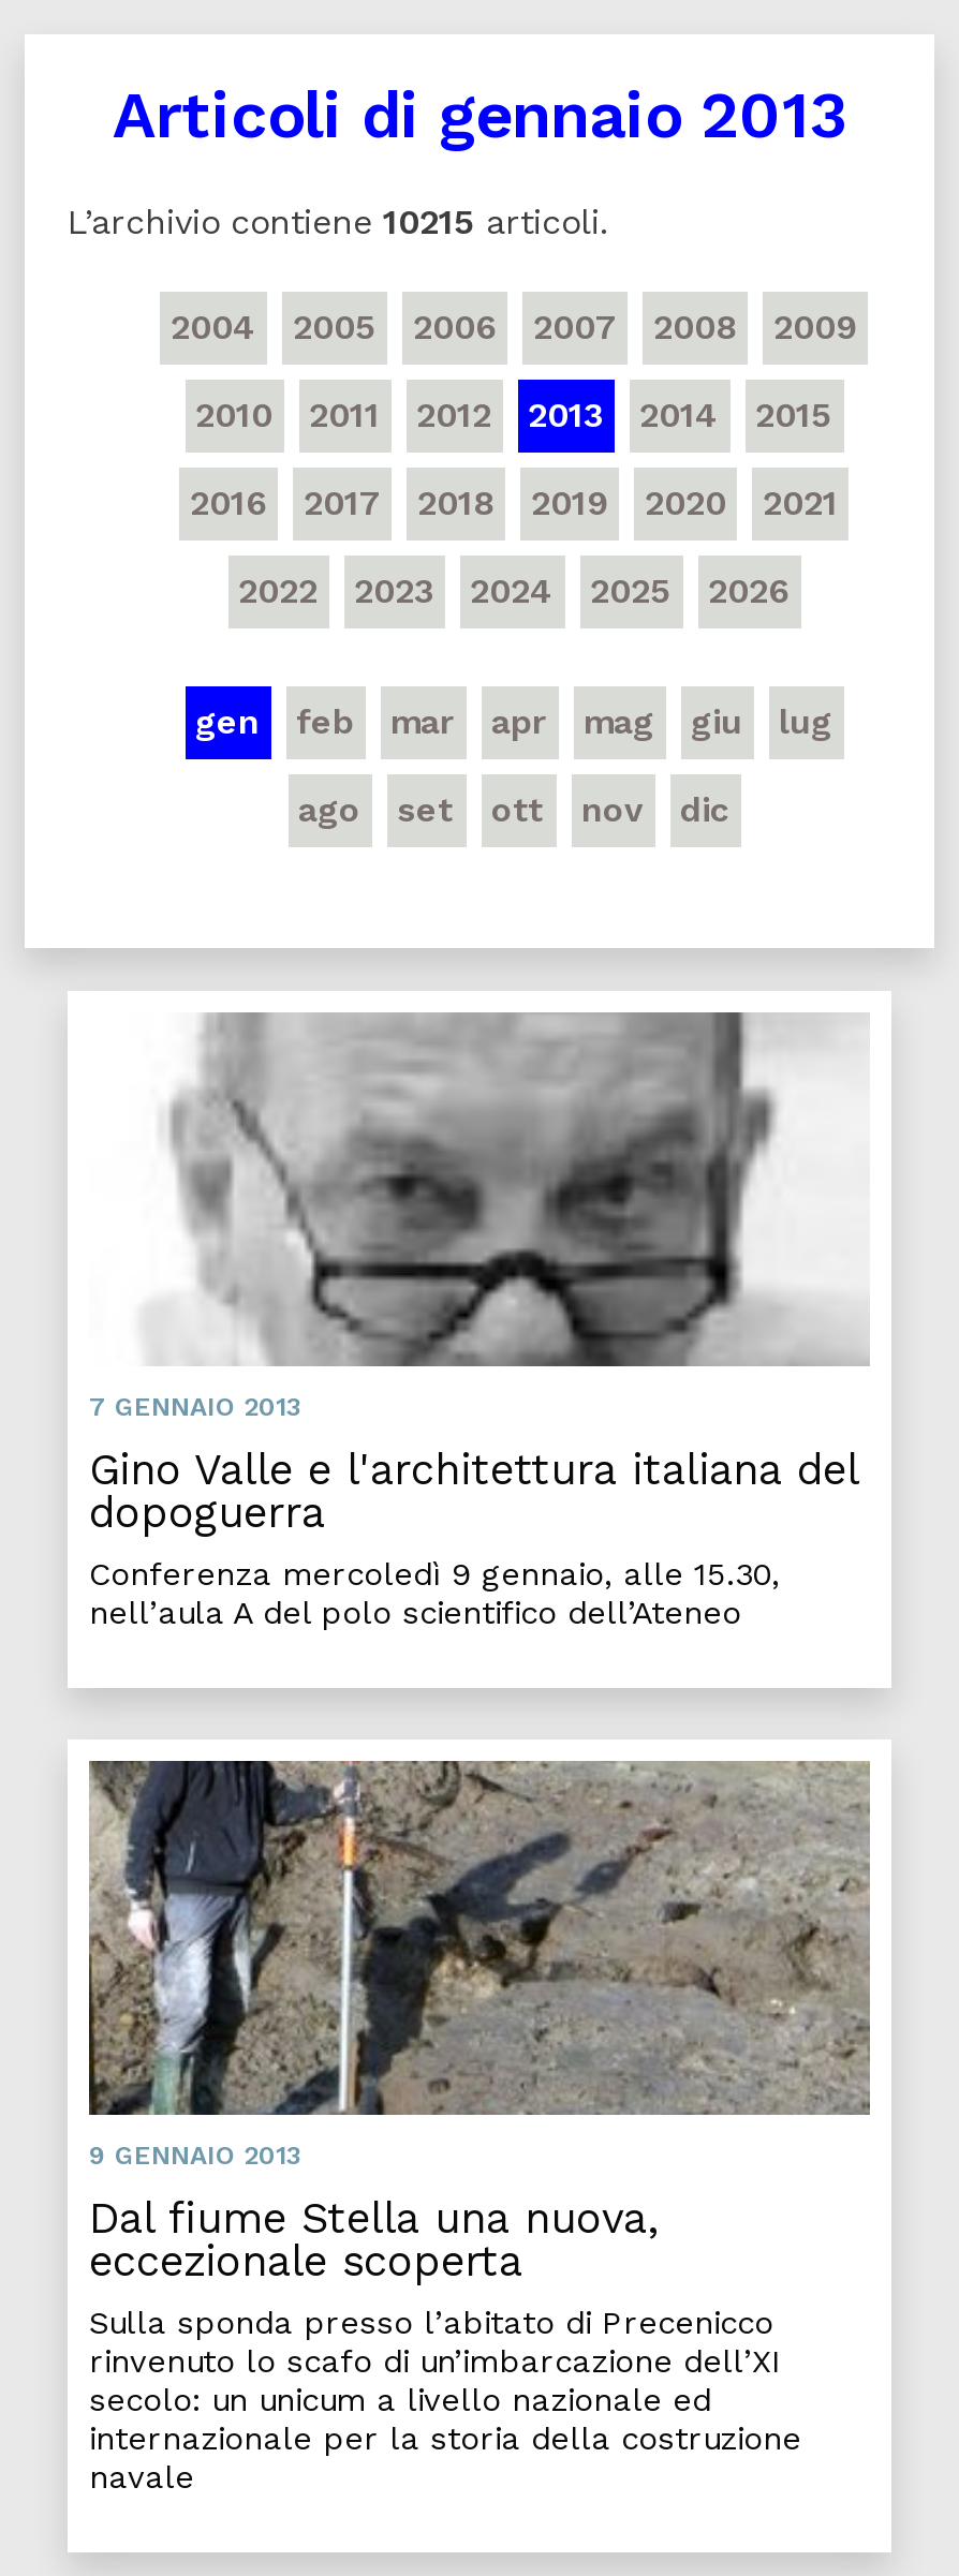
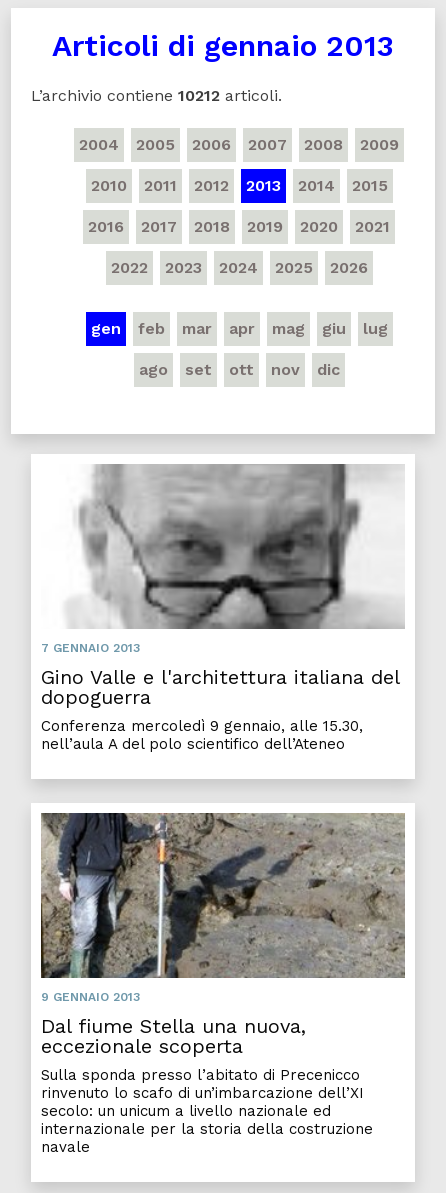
- L’archivio contiene 10215 articoli.
+ L’archivio contiene 10212 articoli.
